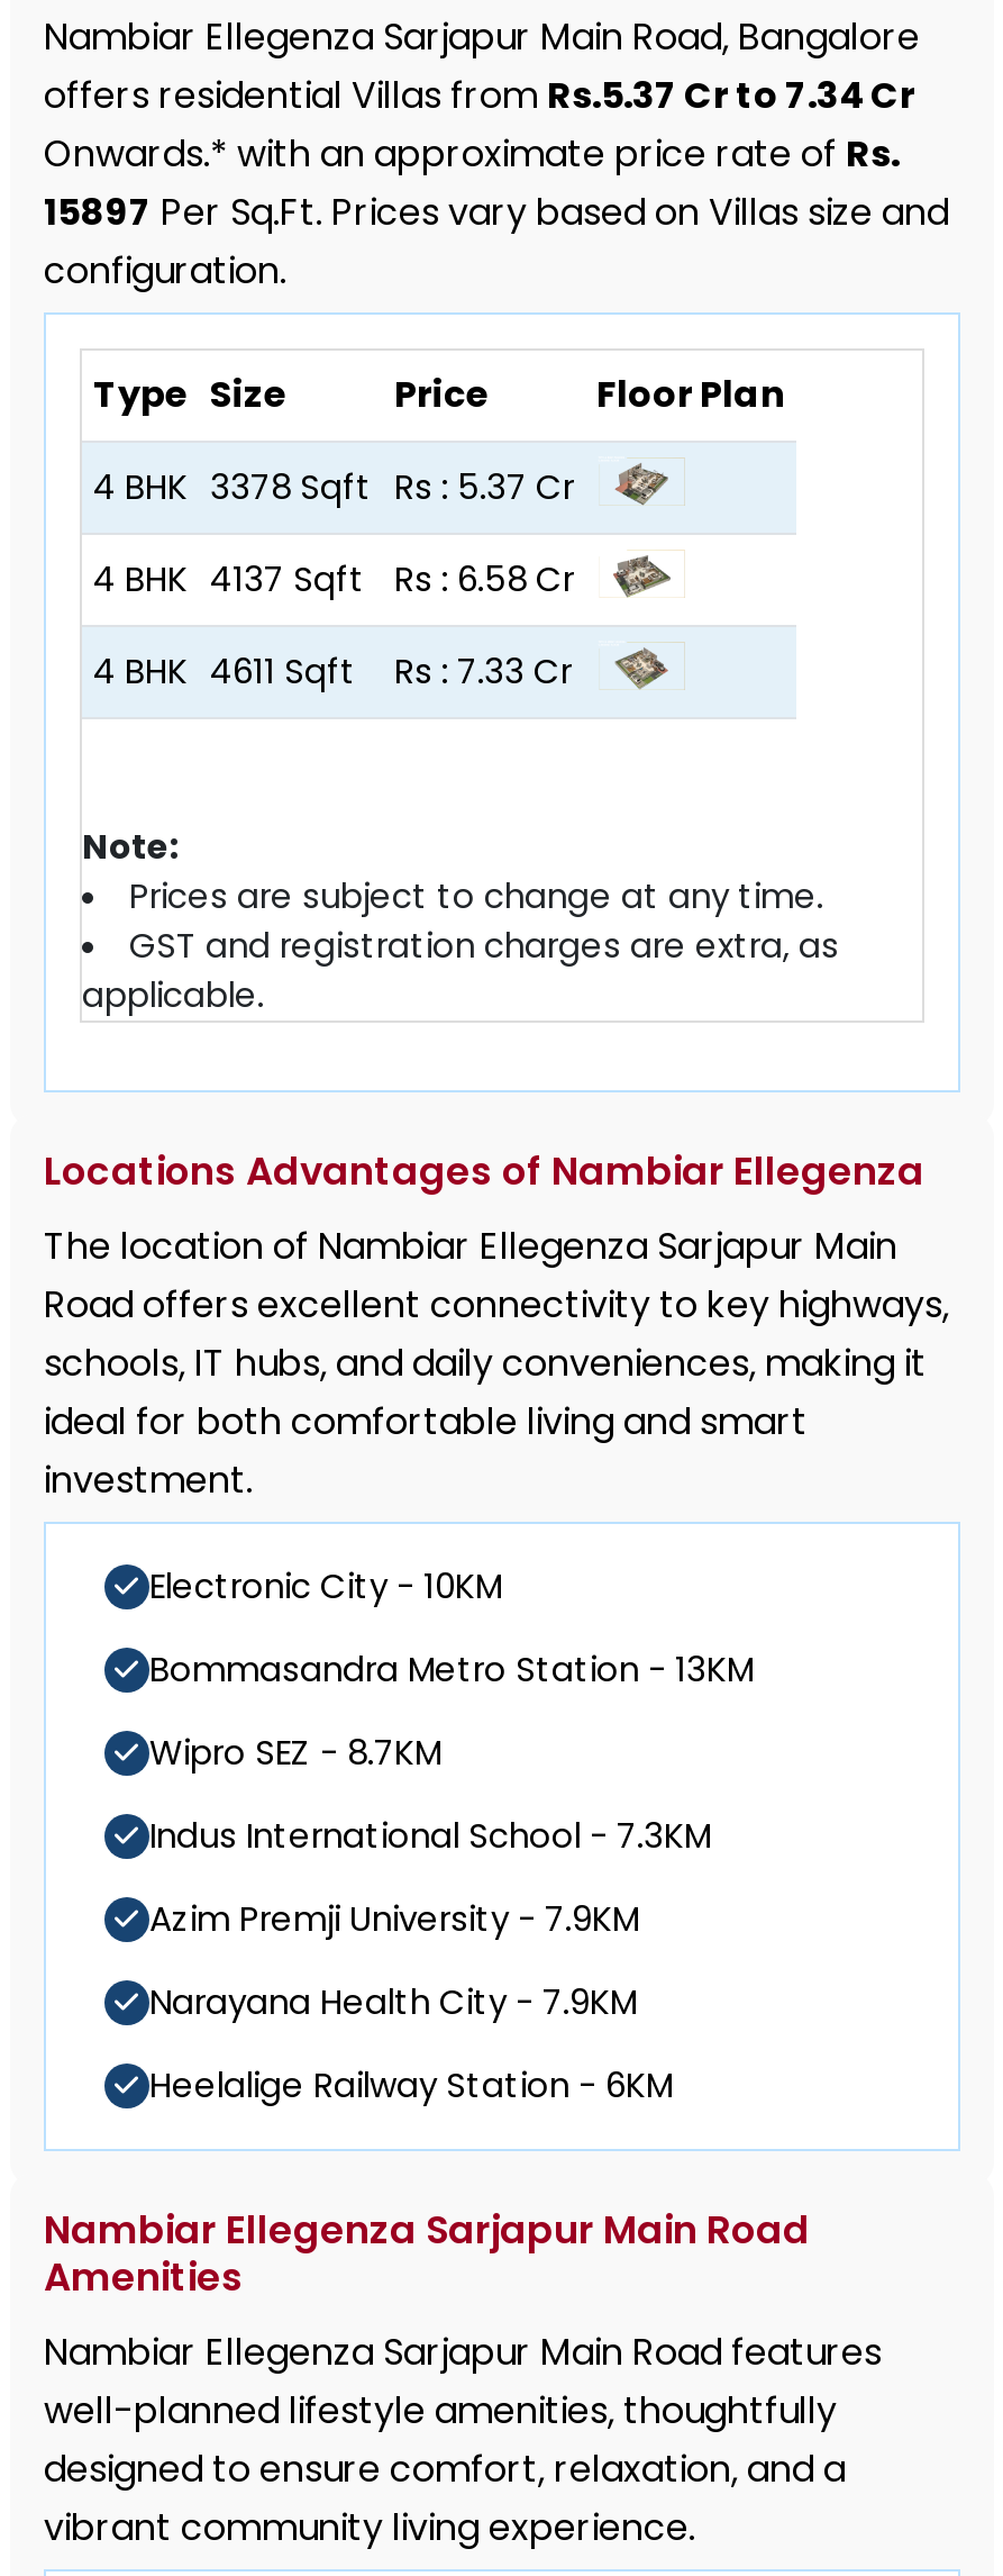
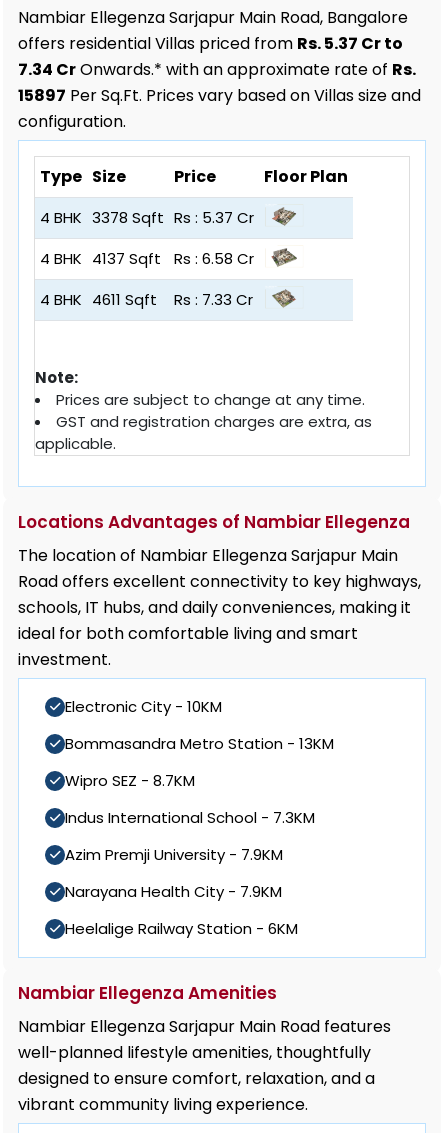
- offers residential Villas from Rs.5.37 Cr to 7.34 Cr
- Onwards.* with an approximate price rate of Rs.
+ offers residential Villas priced from Rs. 5.37 Cr to
+ 7.34 Cr Onwards.* with an approximate rate of Rs.

- Nambiar Ellegenza Sarjapur Main Road
- Amenities
+ Nambiar Ellegenza Amenities
